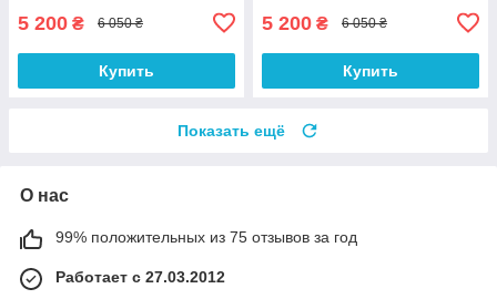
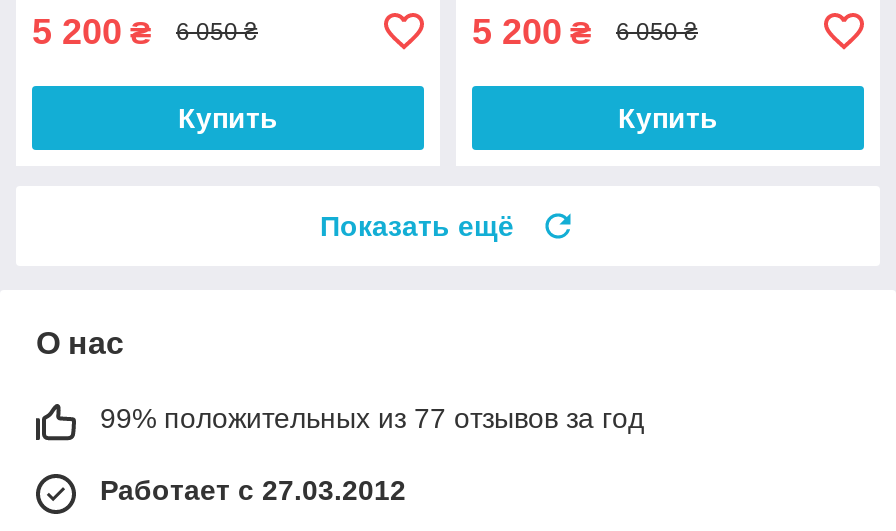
- 99% положительных из 75 отзывов за год
+ 99% положительных из 77 отзывов за год
